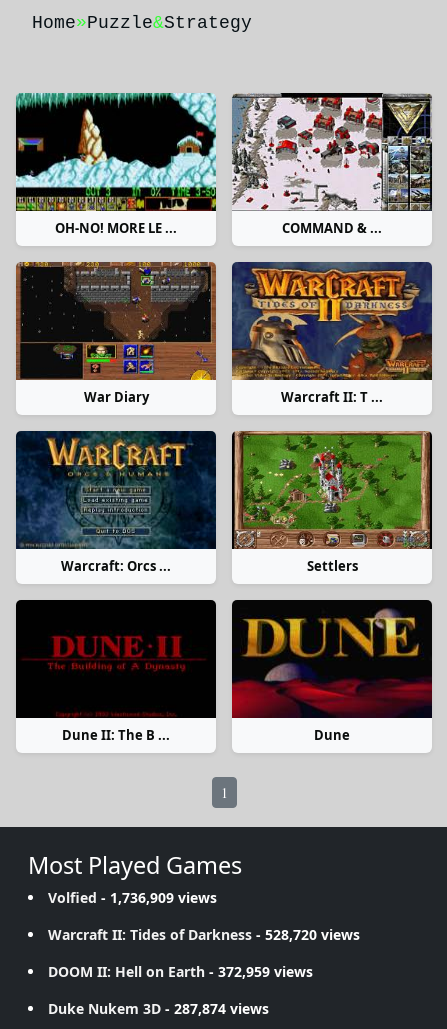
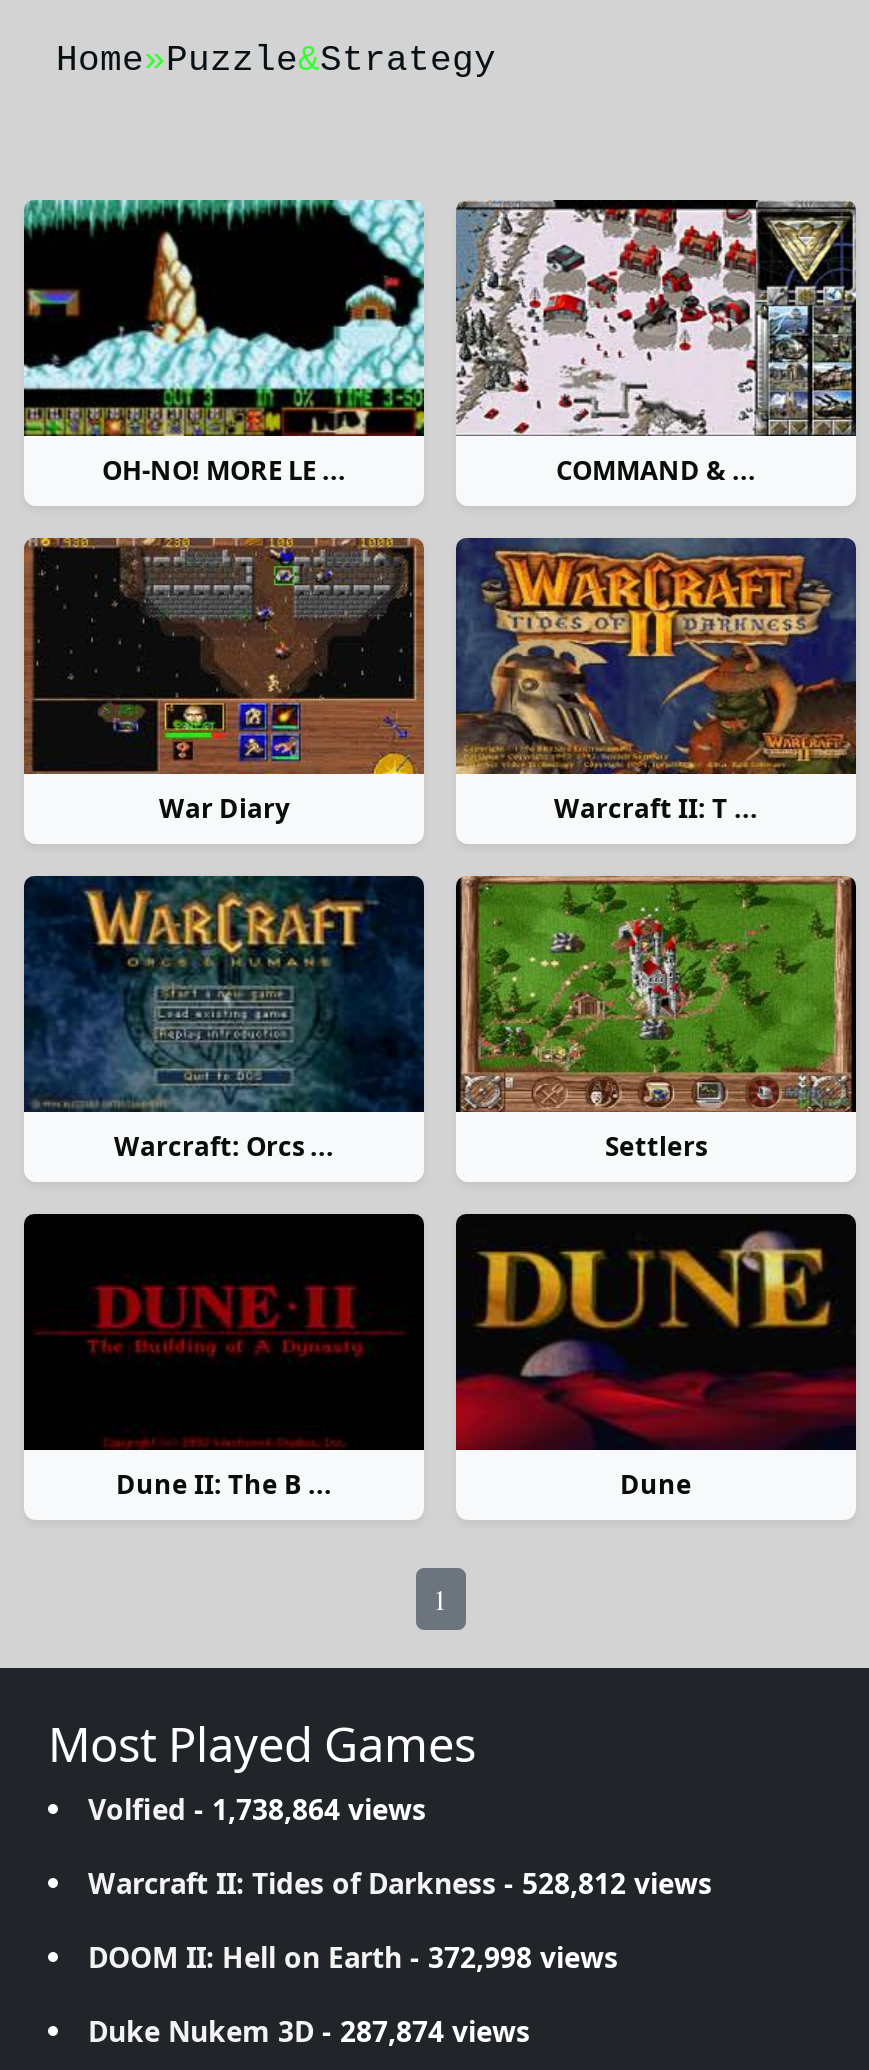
- Volfied - 1,736,909 views
+ Volfied - 1,738,864 views

- Warcraft II: Tides of Darkness - 528,720 views
+ Warcraft II: Tides of Darkness - 528,812 views

- DOOM II: Hell on Earth - 372,959 views
+ DOOM II: Hell on Earth - 372,998 views
